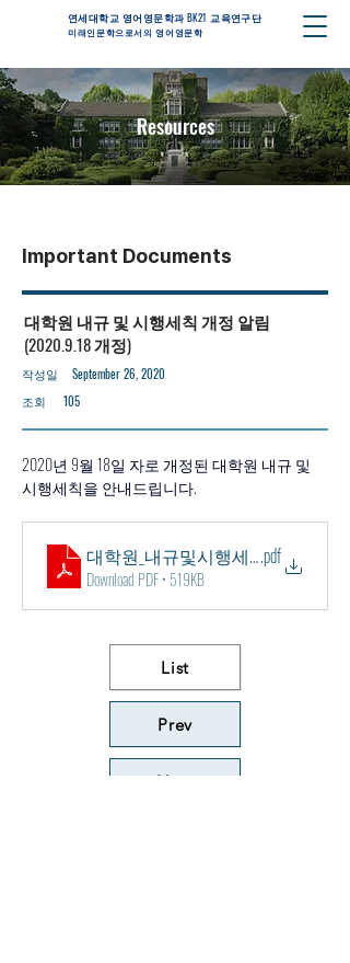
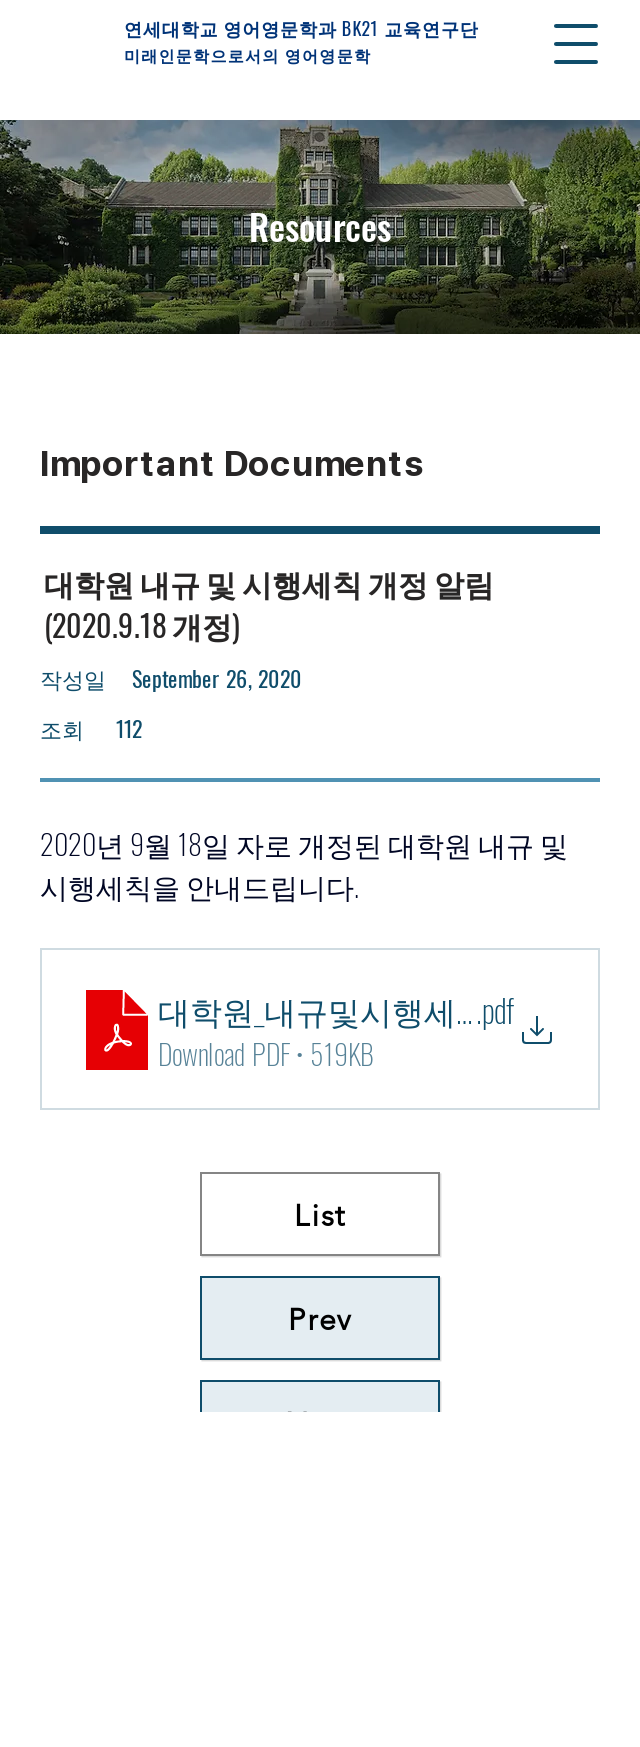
- 조회 105
+ 조회 112
